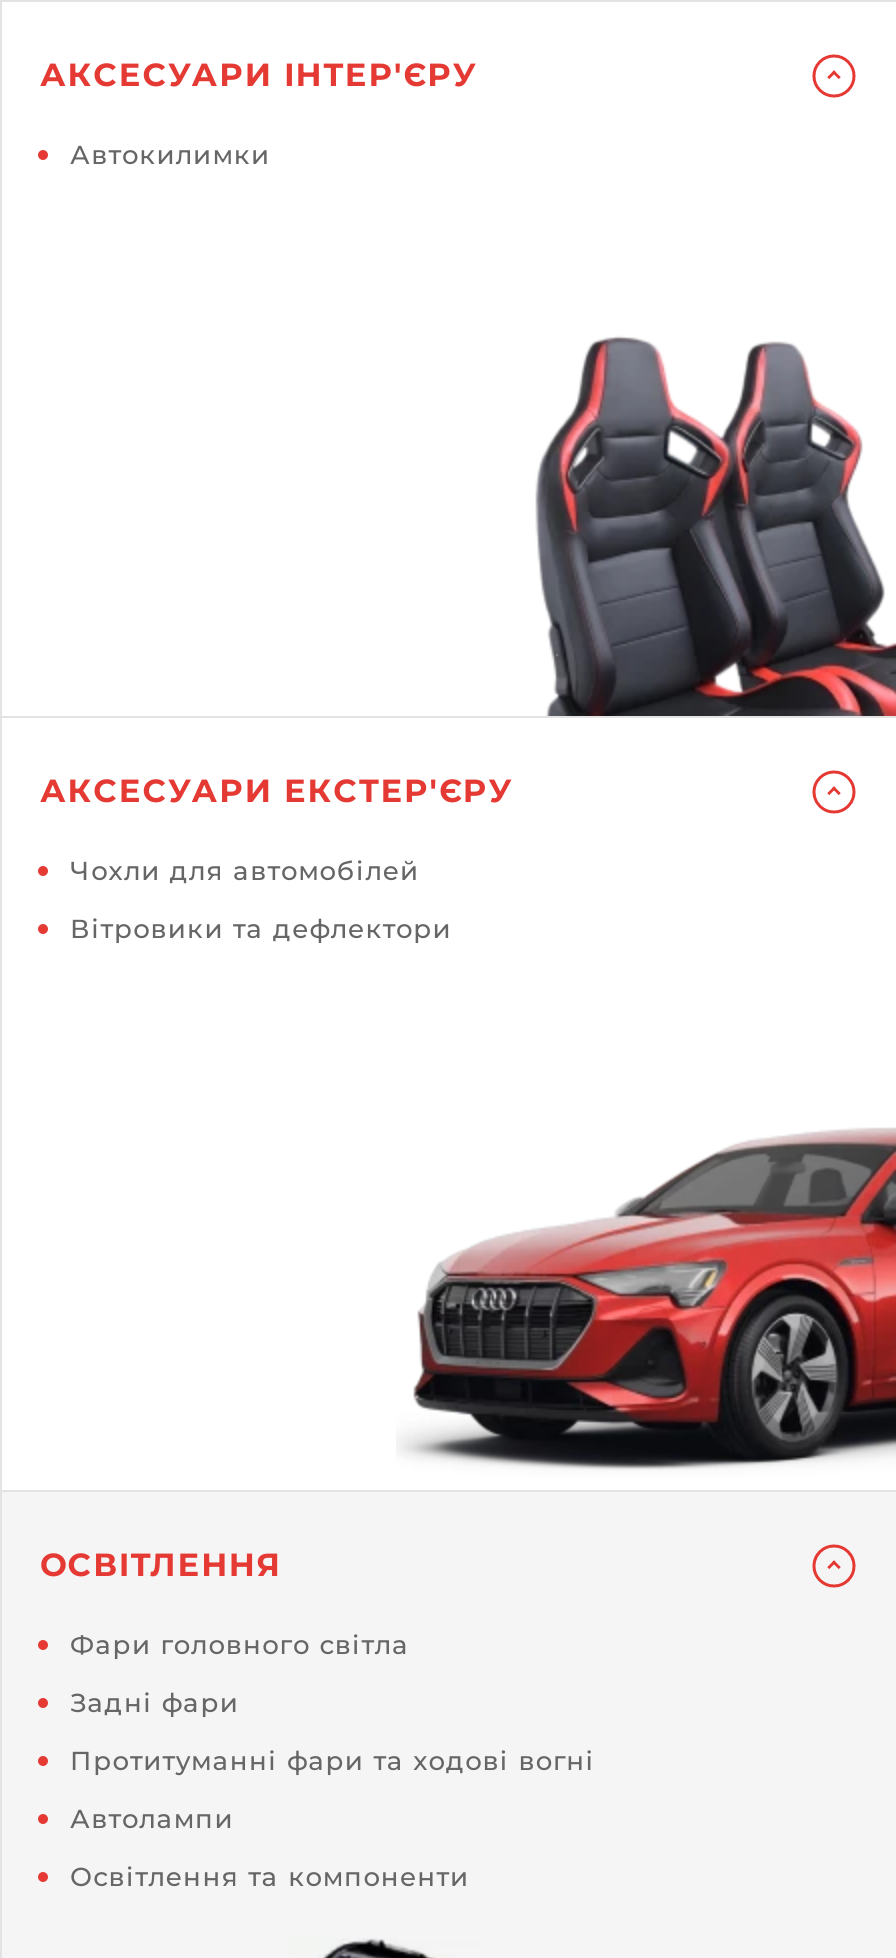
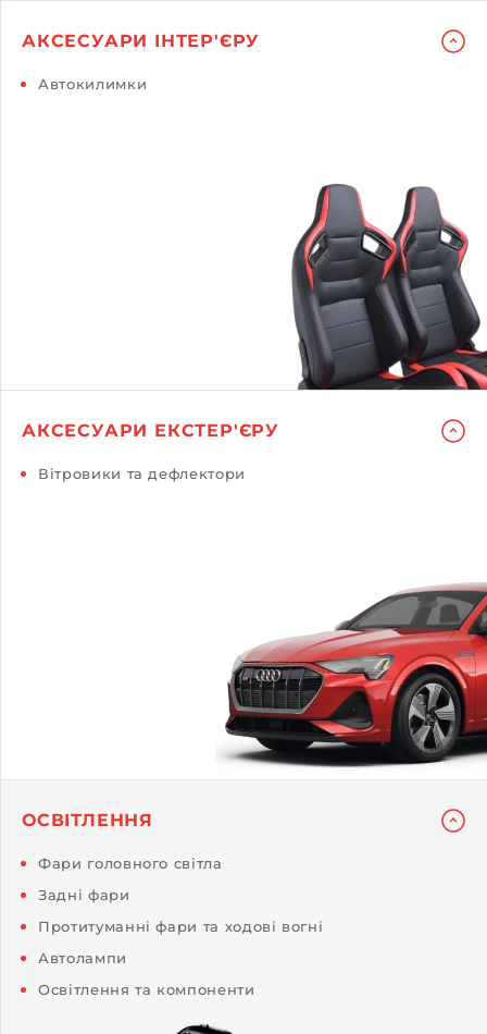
- Чохли для автомобілей
